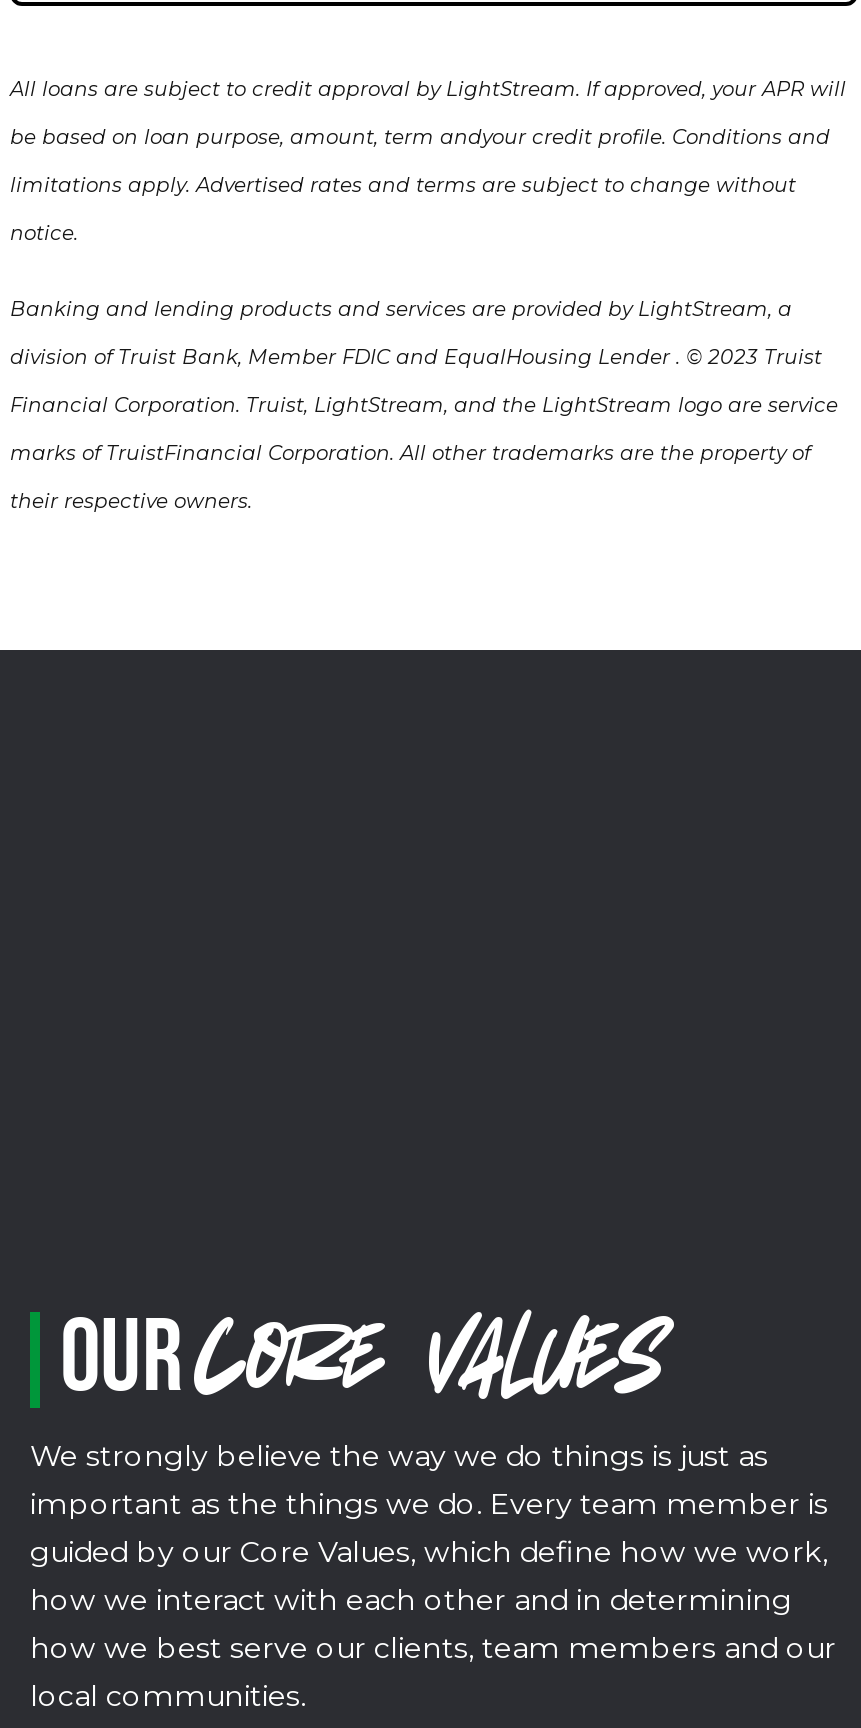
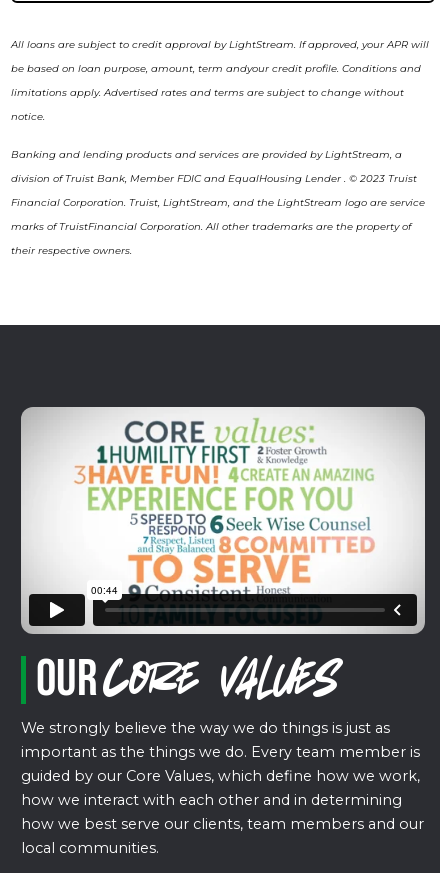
+ [image]
